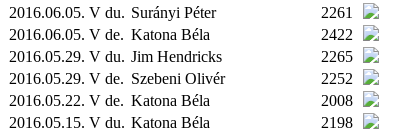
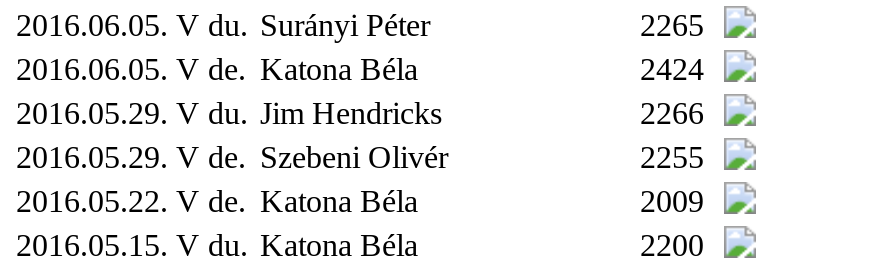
- 2261
+ 2265

- 2422
+ 2424

- 2265
+ 2266

- 2252
+ 2255

- 2008
+ 2009

- 2198
+ 2200
